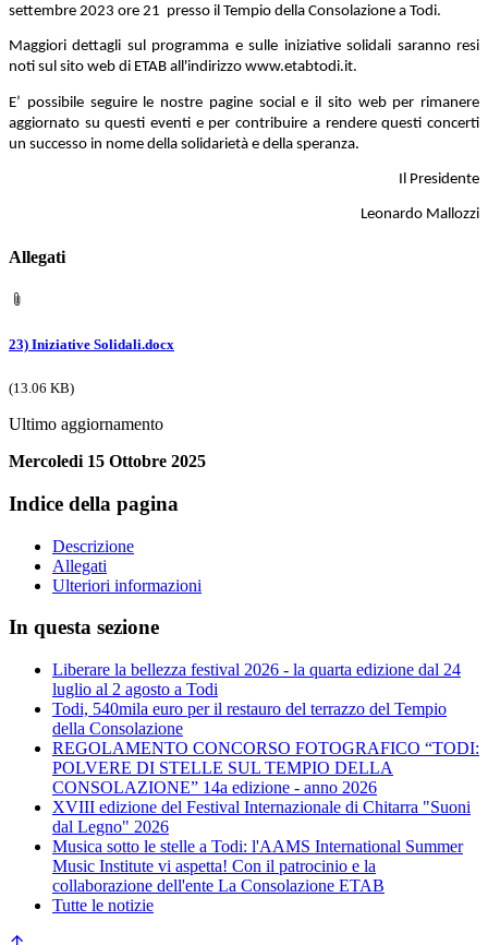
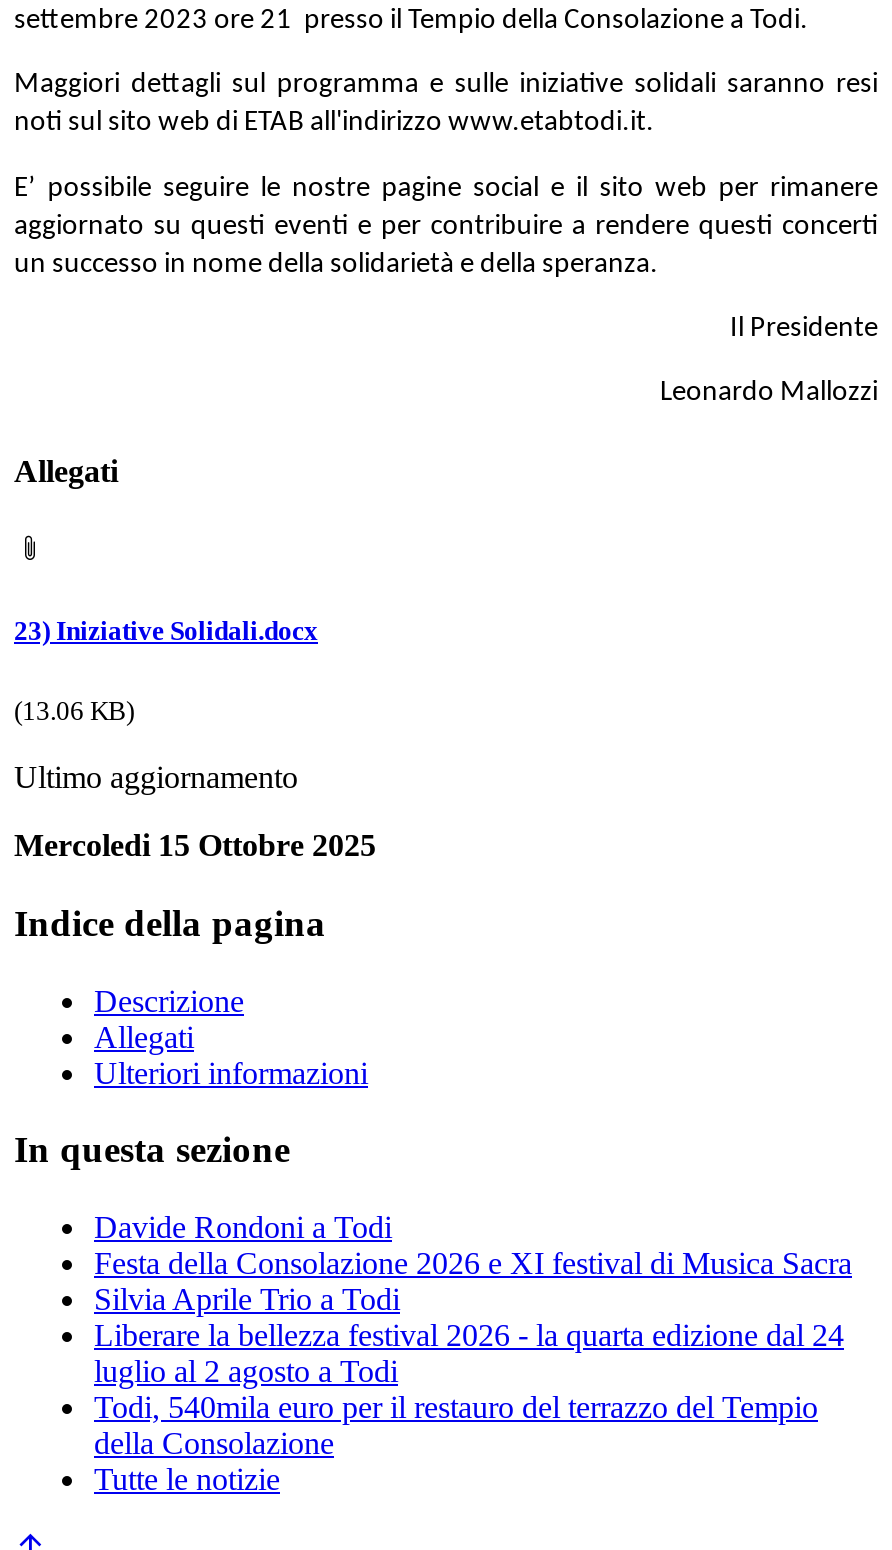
+ Davide Rondoni a Todi
+ Festa della Consolazione 2026 e XI festival di Musica Sacra
+ Silvia Aprile Trio a Todi

moved down: Liberare la bellezza festival 2026 - la quarta edizione dal 24 | luglio al 2 agosto a Todi | Todi, 540mila euro per il restauro del terrazzo del Tempio | della Consolazione

- REGOLAMENTO CONCORSO FOTOGRAFICO “TODI:
- POLVERE DI STELLE SUL TEMPIO DELLA
- CONSOLAZIONE” 14a edizione - anno 2026
- XVIII edizione del Festival Internazionale di Chitarra "Suoni
- dal Legno" 2026
- Musica sotto le stelle a Todi: l'AAMS International Summer
- Music Institute vi aspetta! Con il patrocinio e la
- collaborazione dell'ente La Consolazione ETAB
